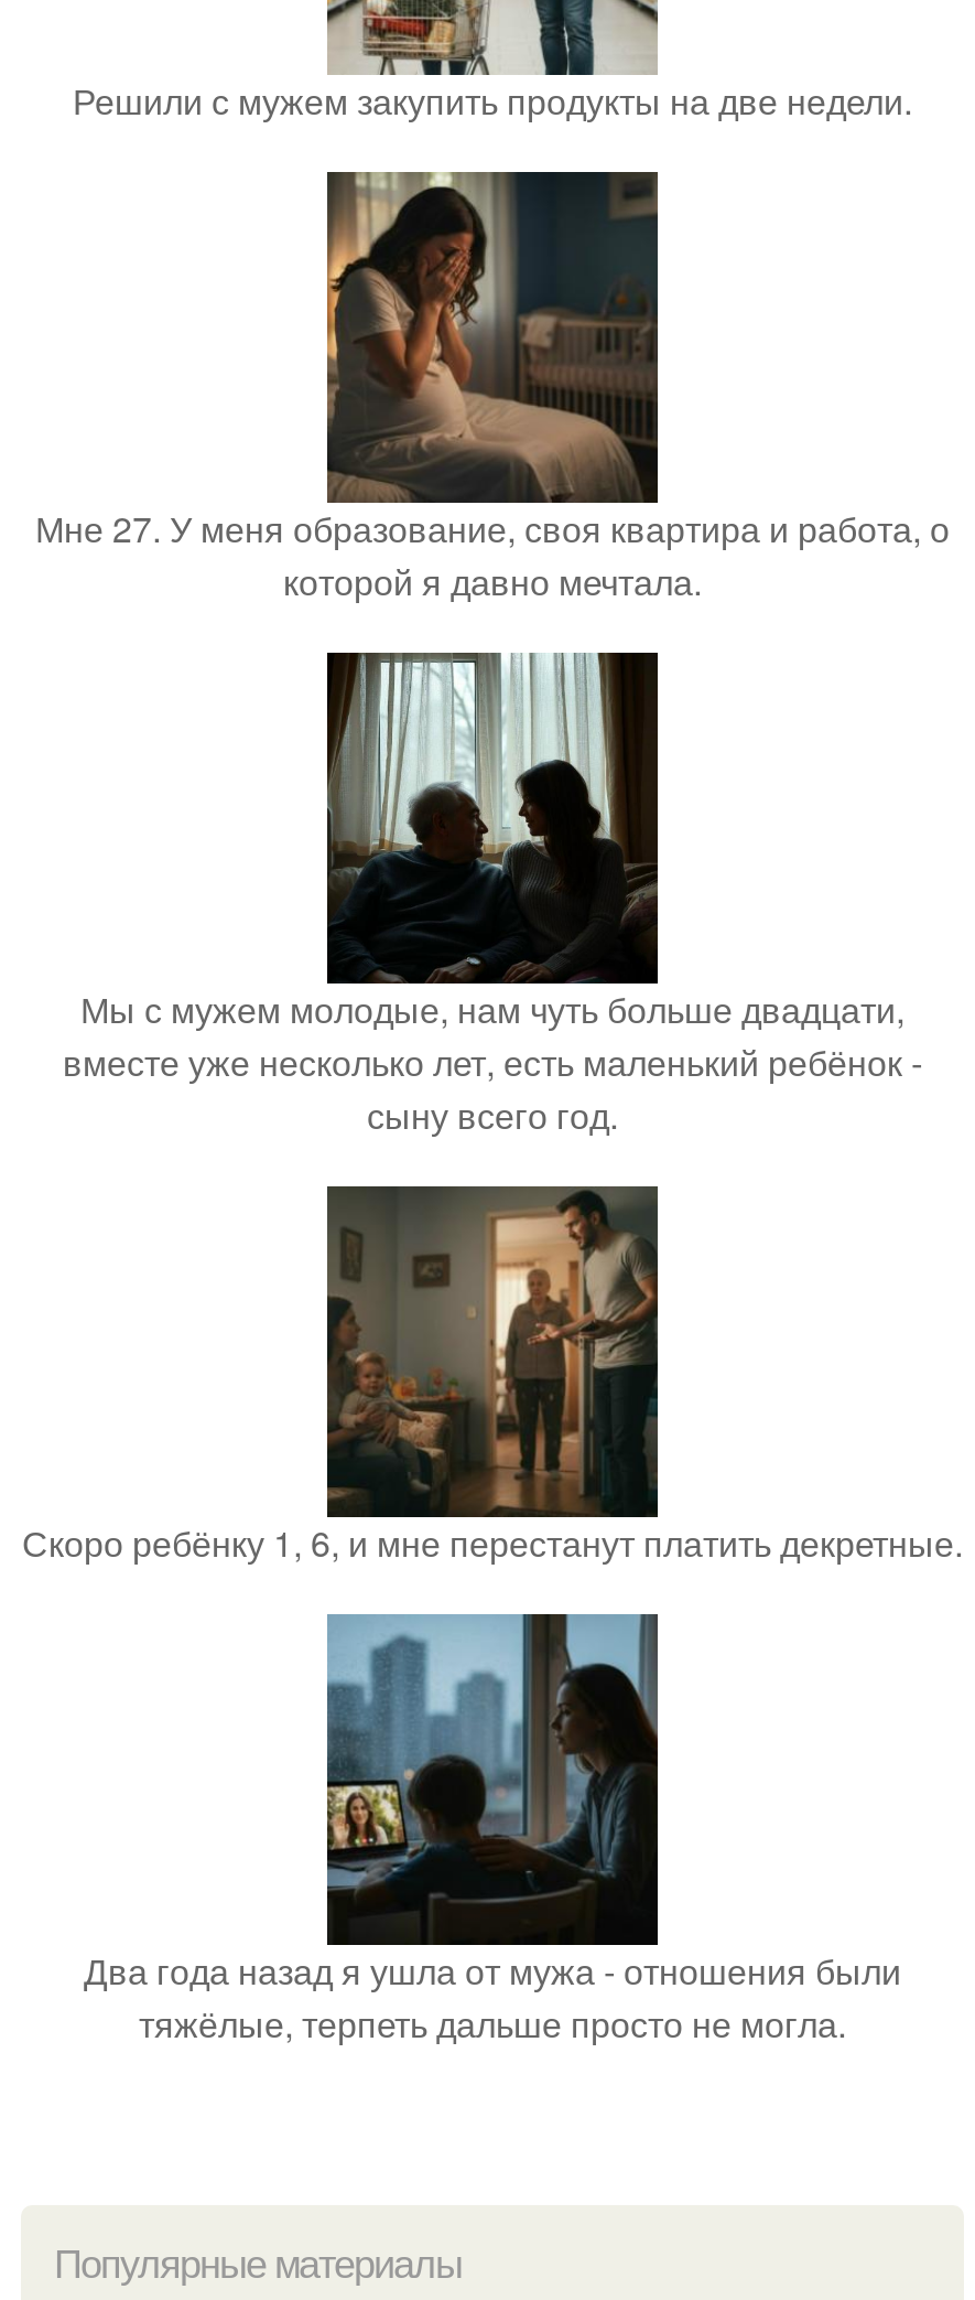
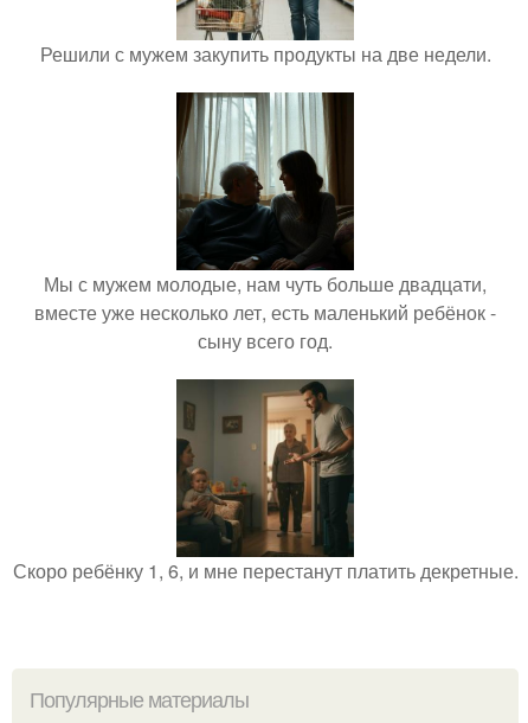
- [image]
- Мне 27. У меня образование, своя квартира и работа, о
- которой я давно мечтала.

- [image]
- Два года назад я ушла от мужа - отношения были
- тяжёлые, терпеть дальше просто не могла.
